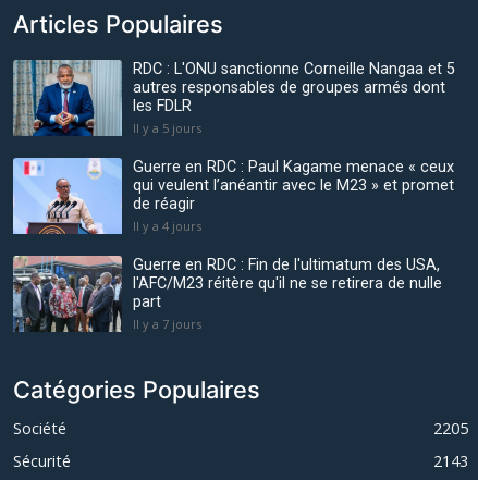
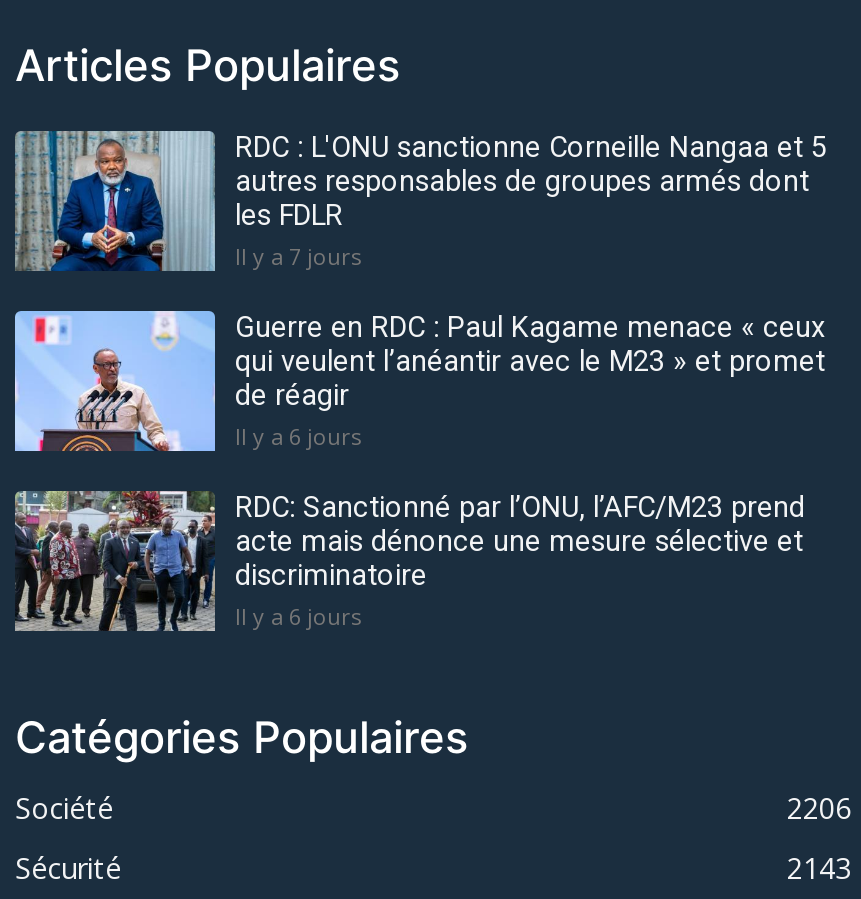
- Il y a 5 jours
+ Il y a 7 jours

- Il y a 4 jours
+ Il y a 6 jours

- [image]
- Guerre en RDC : Fin de l'ultimatum des USA,
- l'AFC/M23 réitère qu'il ne se retirera de nulle
- part
- Il y a 7 jours
+ [image]
+ RDC: Sanctionné par l’ONU, l’AFC/M23 prend
+ acte mais dénonce une mesure sélective et
+ discriminatoire
+ Il y a 6 jours

- 2205
+ 2206
